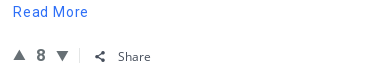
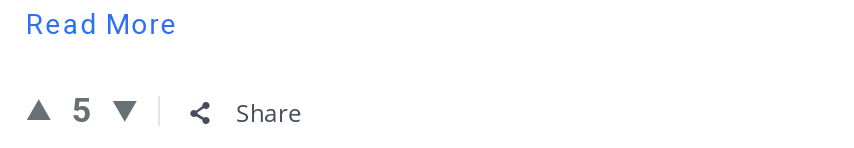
- 8
+ 5
